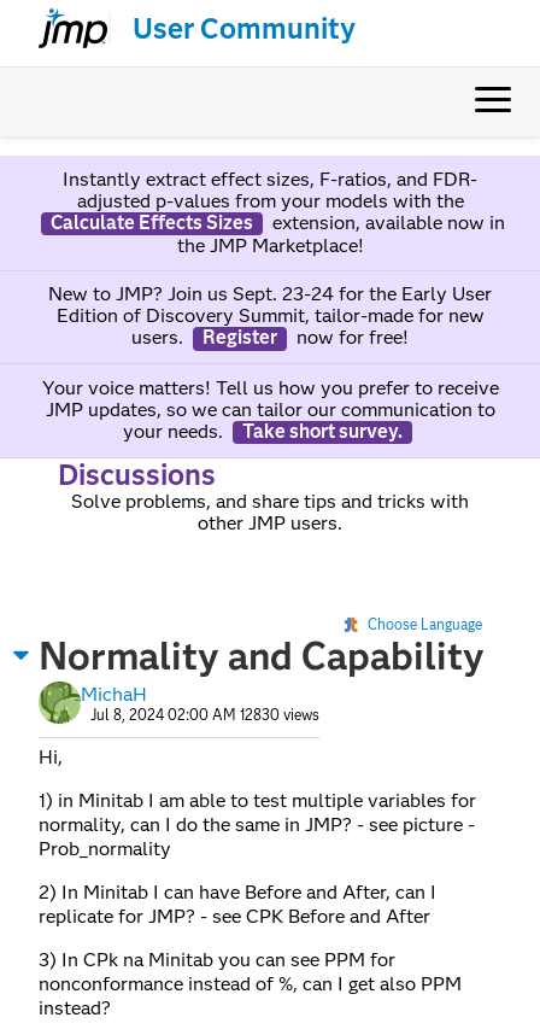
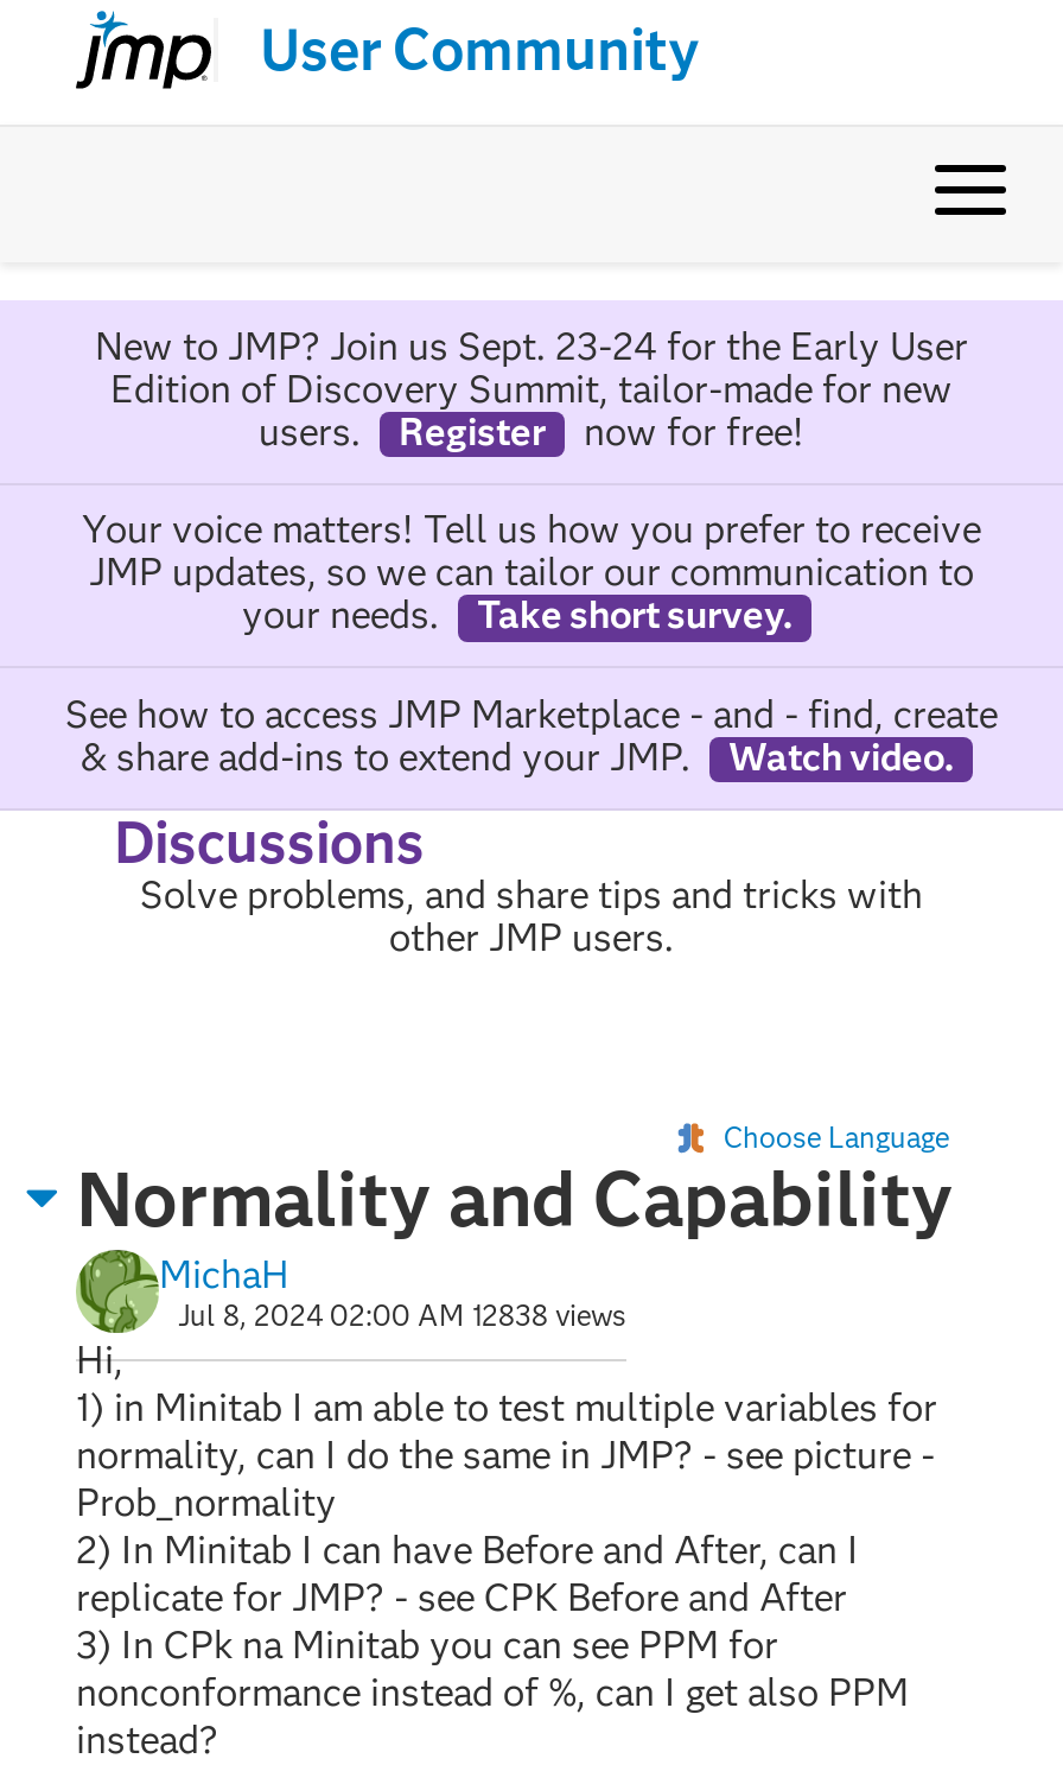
- Instantly extract effect sizes, F-ratios, and FDR-
- adjusted p-values from your models with the
- Calculate Effects Sizes
- extension, available now in
- the JMP Marketplace!

+ See how to access JMP Marketplace - and - find, create
+ & share add-ins to extend your JMP.
+ Watch video.

- Jul 8, 2024 02:00 AM 12830 views
+ Jul 8, 2024 02:00 AM 12838 views
